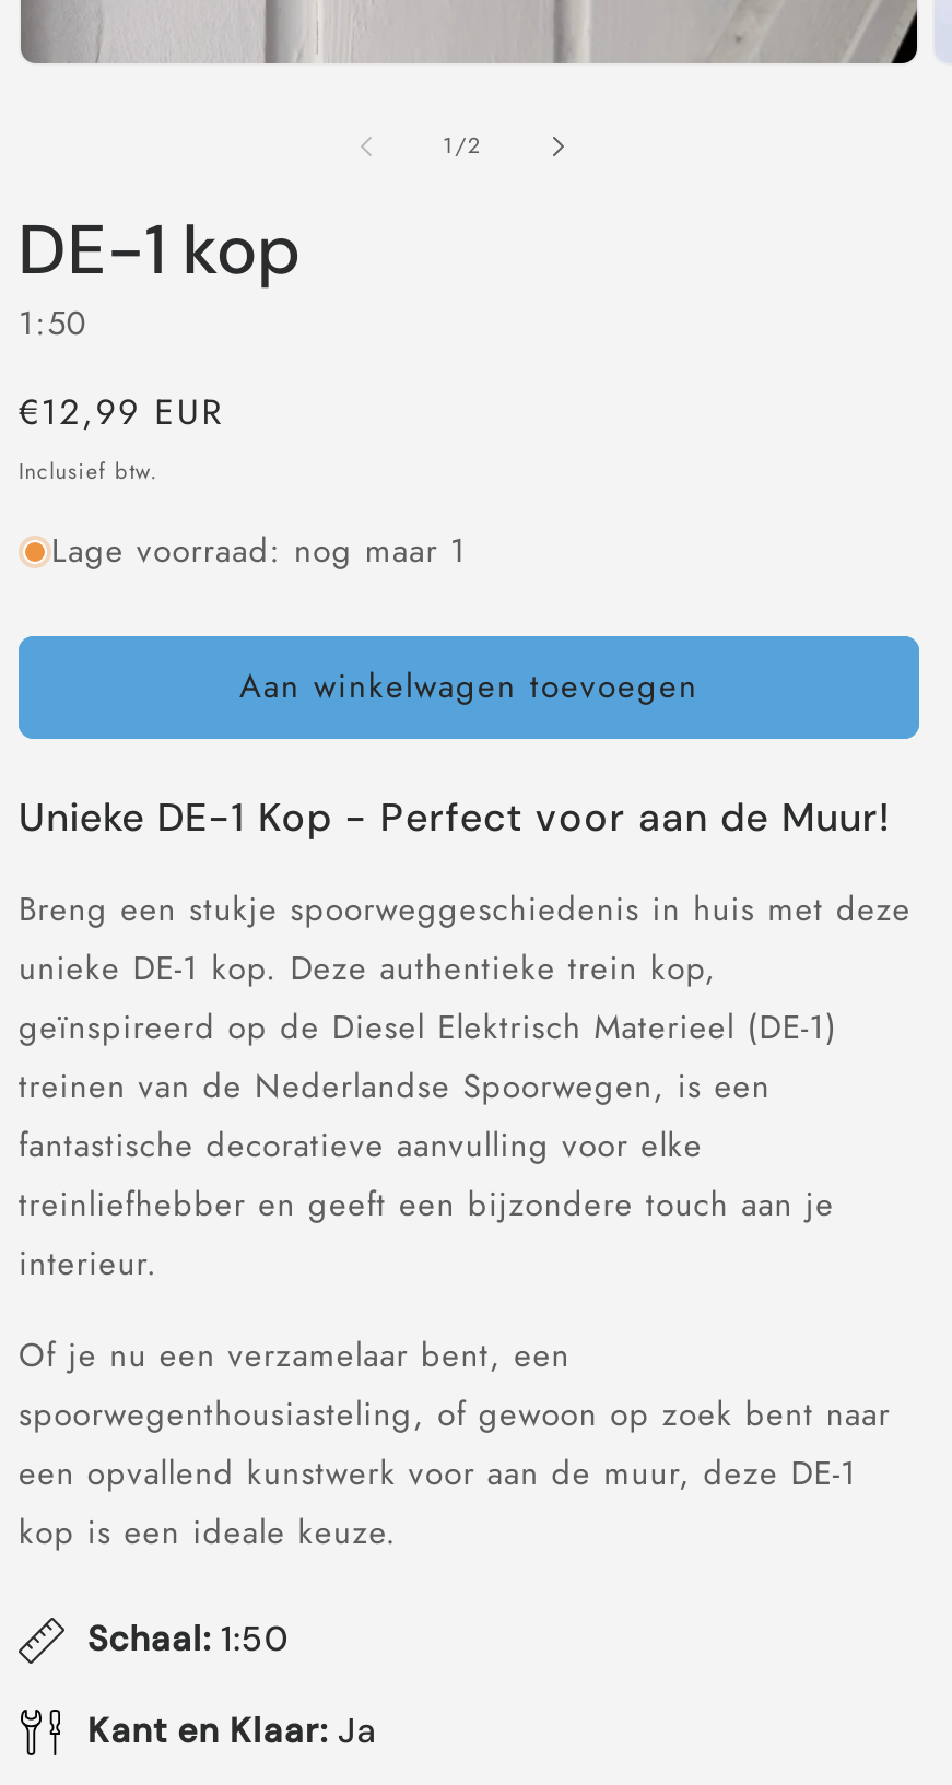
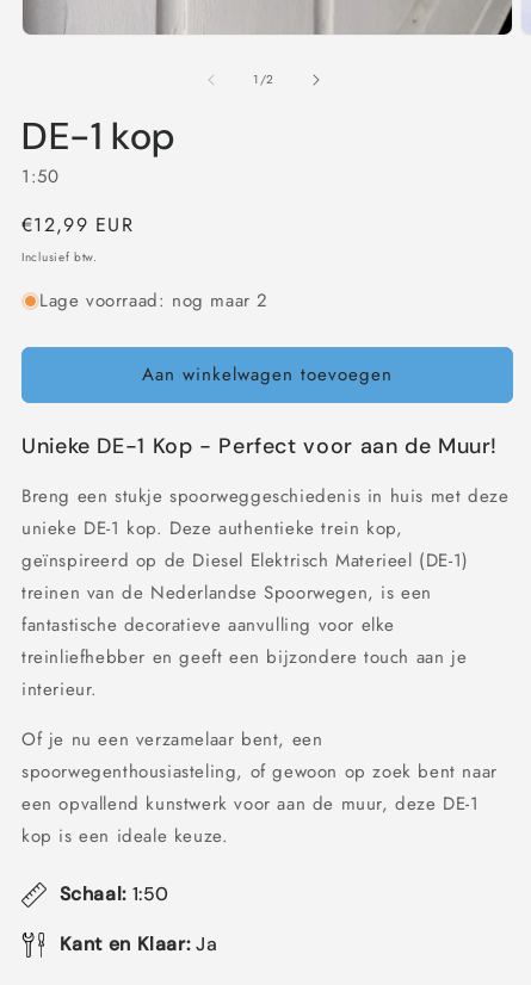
- Lage voorraad: nog maar 1
+ Lage voorraad: nog maar 2
